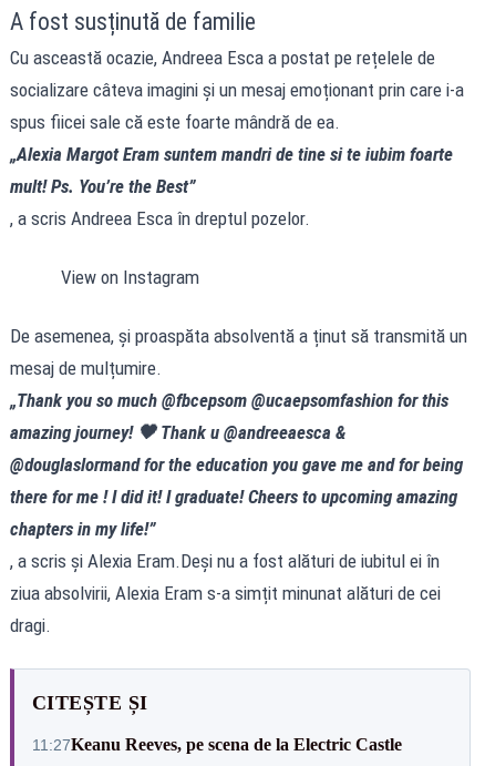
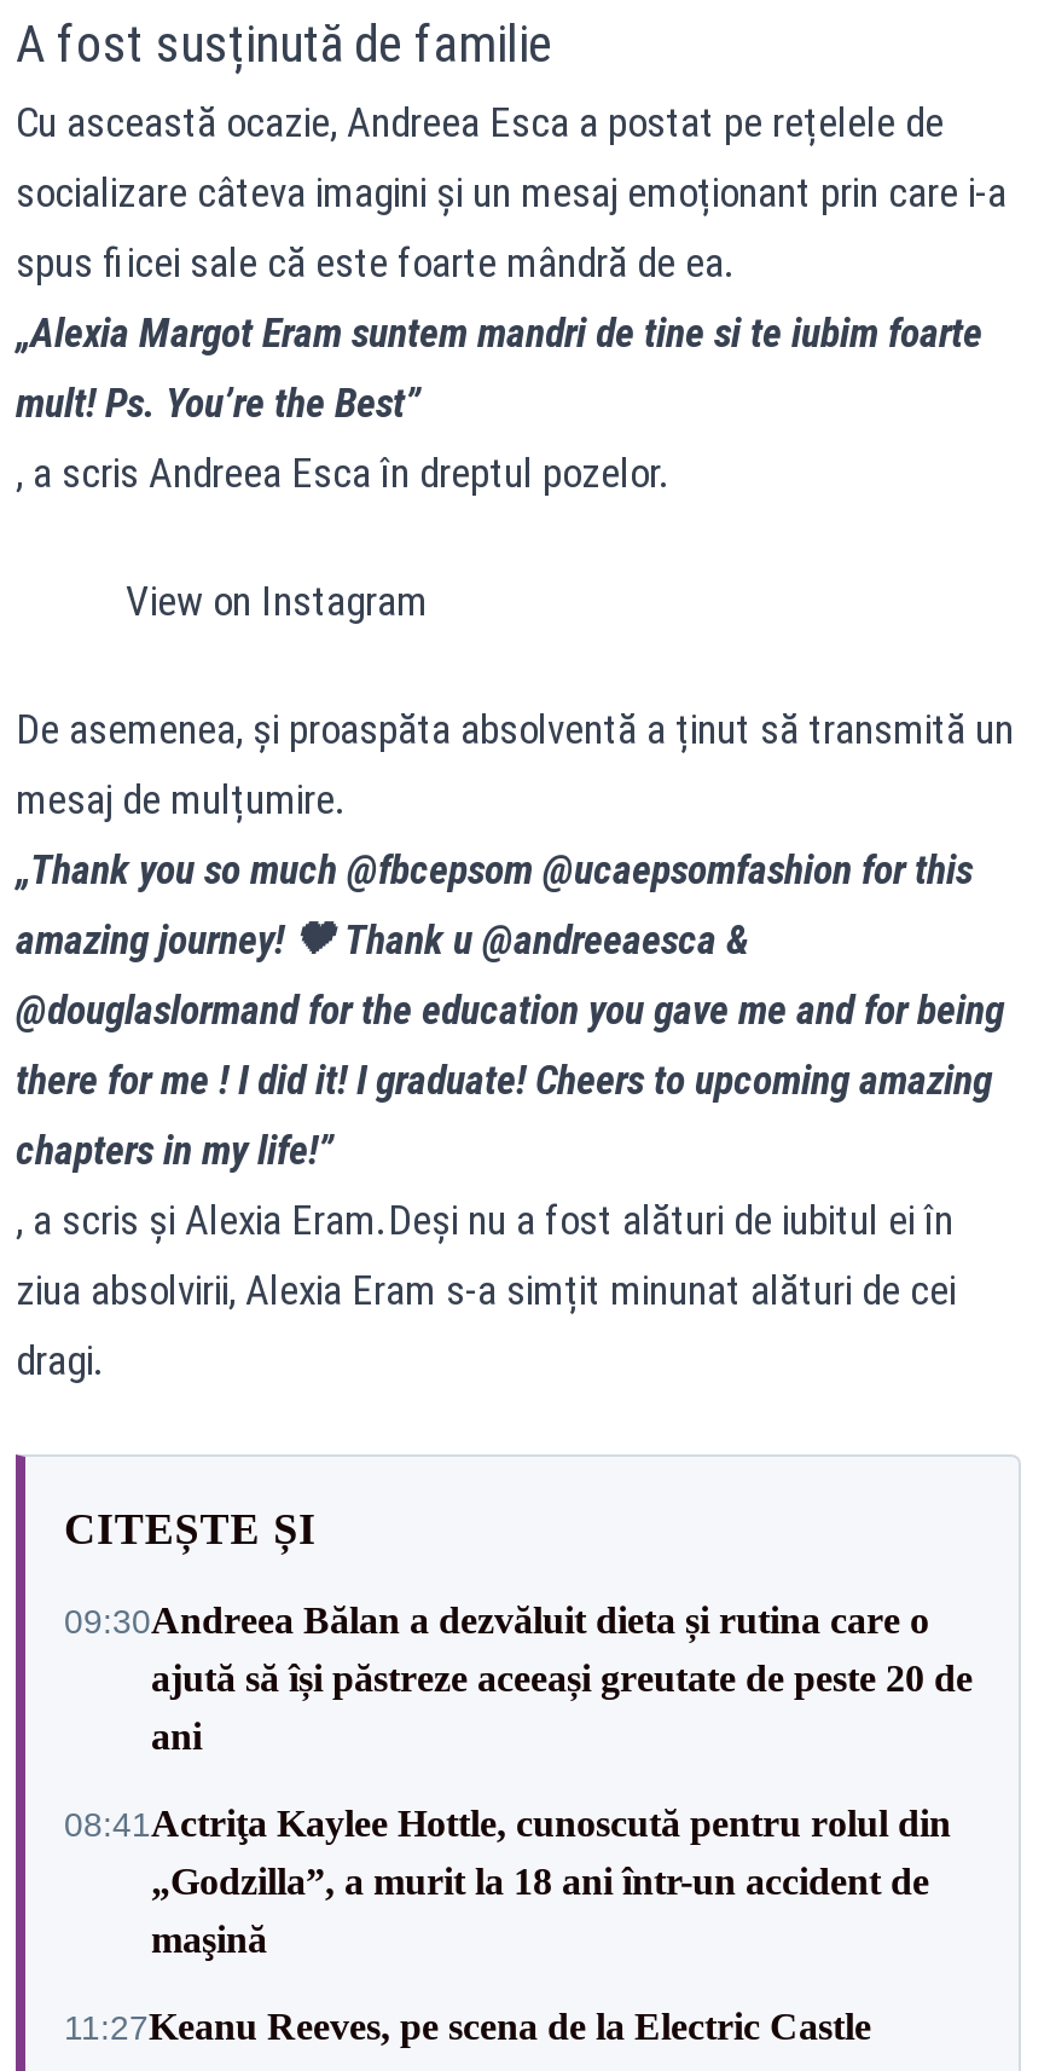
+ 09:30Andreea Bălan a dezvăluit dieta și rutina care o
+ ajută să își păstreze aceeași greutate de peste 20 de
+ ani
+ 08:41 Actriţa Kaylee Hottle, cunoscută pentru rolul din
+ „Godzilla”, a murit la 18 ani într-un accident de
+ maşină
